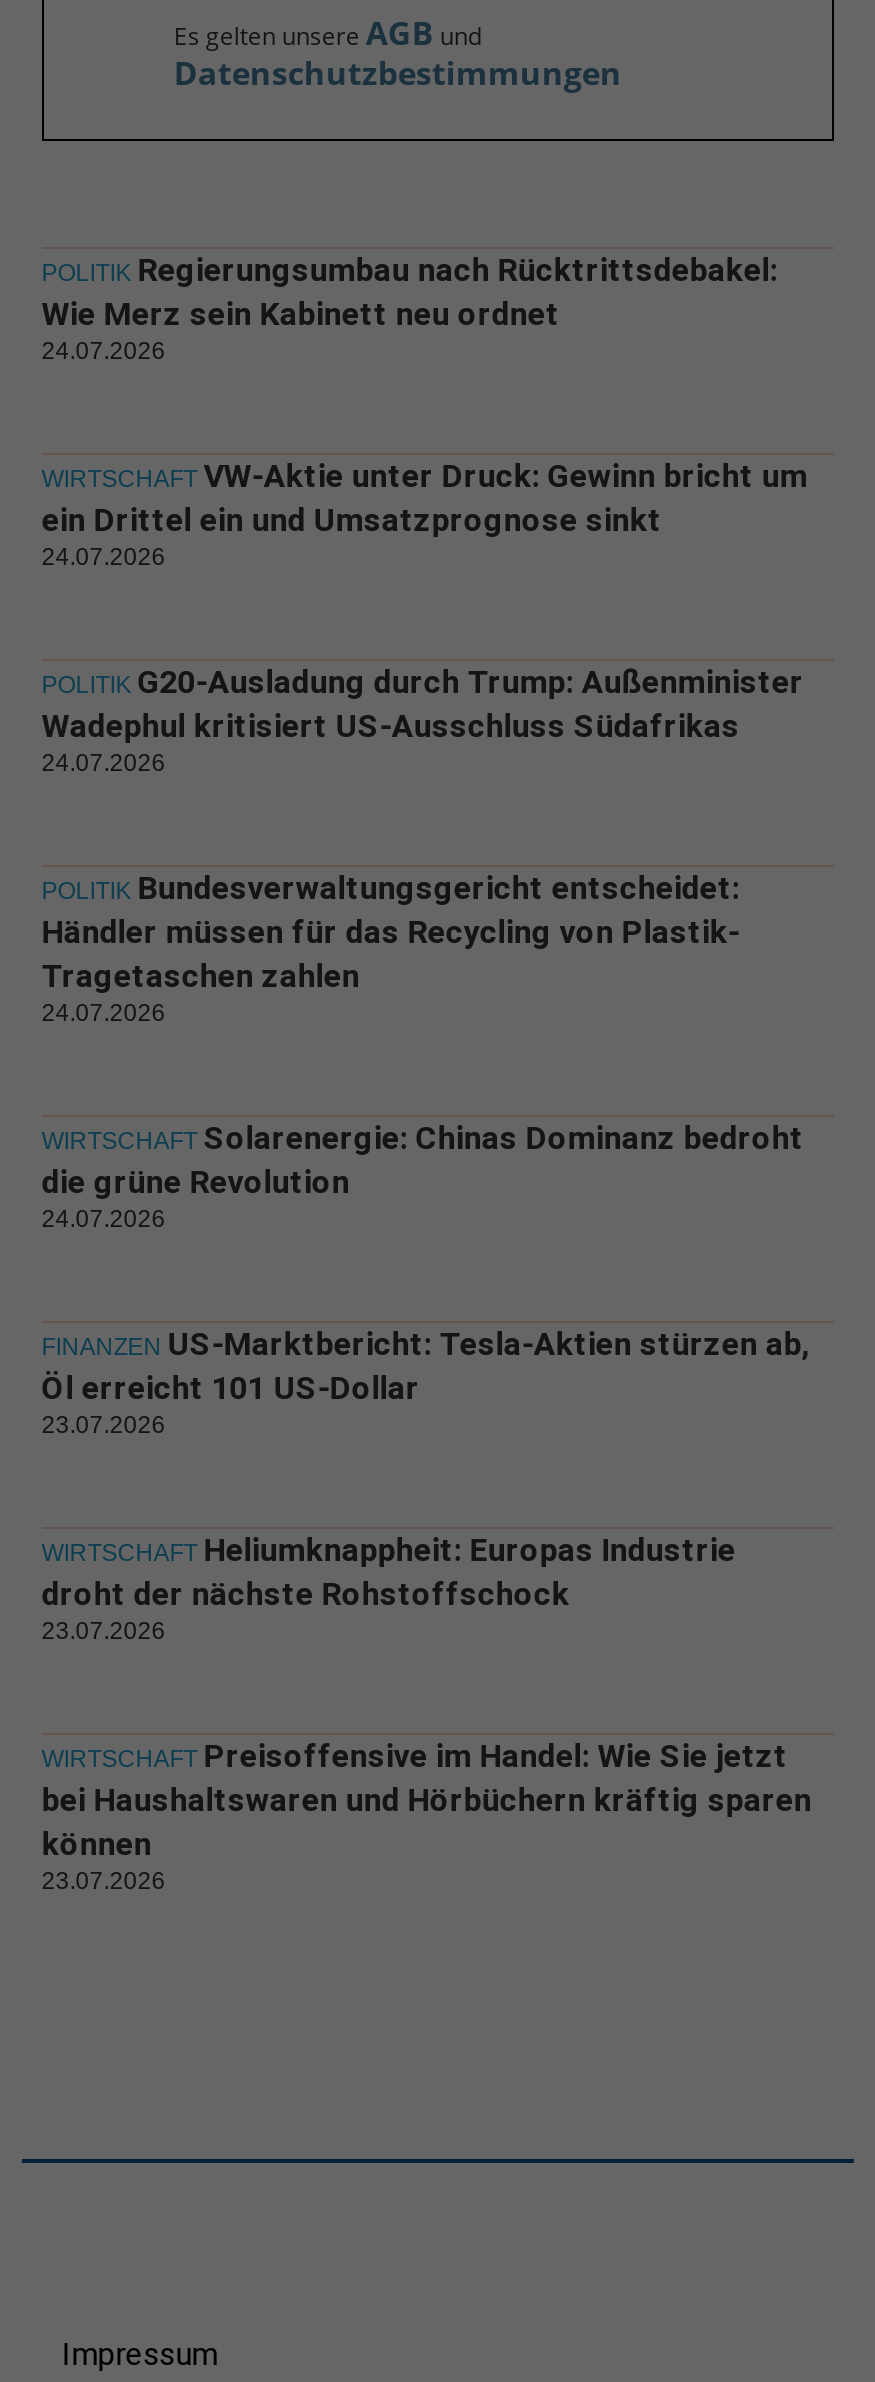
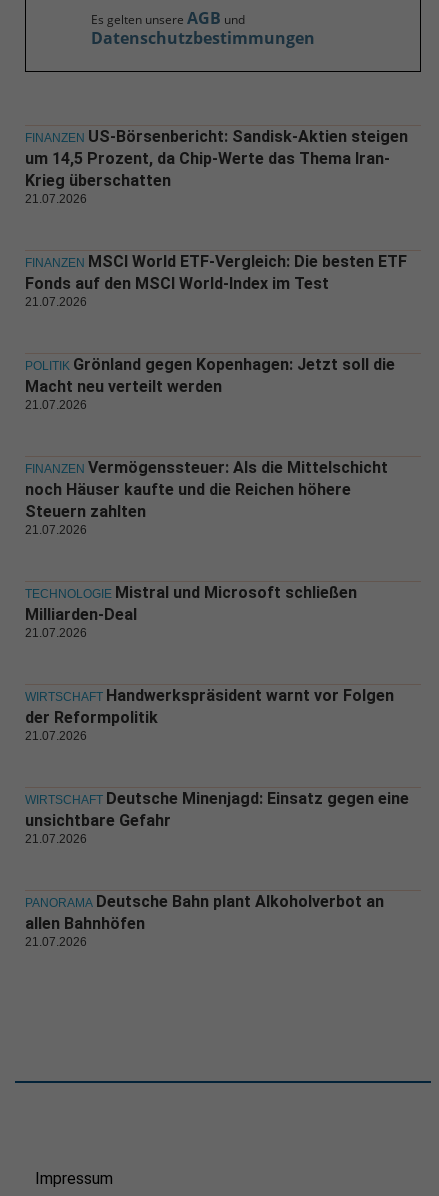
- POLITIK Regierungsumbau nach Rücktrittsdebakel:
- Wie Merz sein Kabinett neu ordnet
- 24.07.2026
+ FINANZEN US-Börsenbericht: Sandisk-Aktien steigen
+ um 14,5 Prozent, da Chip-Werte das Thema Iran-
+ Krieg überschatten
+ 21.07.2026

- WIRTSCHAFT VW-Aktie unter Druck: Gewinn bricht um
- ein Drittel ein und Umsatzprognose sinkt
- 24.07.2026
+ FINANZEN MSCI World ETF-Vergleich: Die besten ETF
+ Fonds auf den MSCI World-Index im Test
+ 21.07.2026

- POLITIK G20-Ausladung durch Trump: Außenminister
- Wadephul kritisiert US-Ausschluss Südafrikas
- 24.07.2026
+ POLITIK Grönland gegen Kopenhagen: Jetzt soll die
+ Macht neu verteilt werden
+ 21.07.2026

- POLITIK Bundesverwaltungsgericht entscheidet:
- Händler müssen für das Recycling von Plastik-
- Tragetaschen zahlen
- 24.07.2026
+ FINANZEN Vermögenssteuer: Als die Mittelschicht
+ noch Häuser kaufte und die Reichen höhere
+ Steuern zahlten
+ 21.07.2026

- WIRTSCHAFT Solarenergie: Chinas Dominanz bedroht
- die grüne Revolution
- 24.07.2026
+ TECHNOLOGIE Mistral und Microsoft schließen
+ Milliarden-Deal
+ 21.07.2026

- FINANZEN US-Marktbericht: Tesla-Aktien stürzen ab,
- Öl erreicht 101 US-Dollar
- 23.07.2026
+ WIRTSCHAFT Handwerkspräsident warnt vor Folgen
+ der Reformpolitik
+ 21.07.2026

- WIRTSCHAFT Heliumknappheit: Europas Industrie
- droht der nächste Rohstoffschock
- 23.07.2026
+ WIRTSCHAFT Deutsche Minenjagd: Einsatz gegen eine
+ unsichtbare Gefahr
+ 21.07.2026

- WIRTSCHAFT Preisoffensive im Handel: Wie Sie jetzt
- bei Haushaltswaren und Hörbüchern kräftig sparen
- können
- 23.07.2026
+ PANORAMA Deutsche Bahn plant Alkoholverbot an
+ allen Bahnhöfen
+ 21.07.2026
